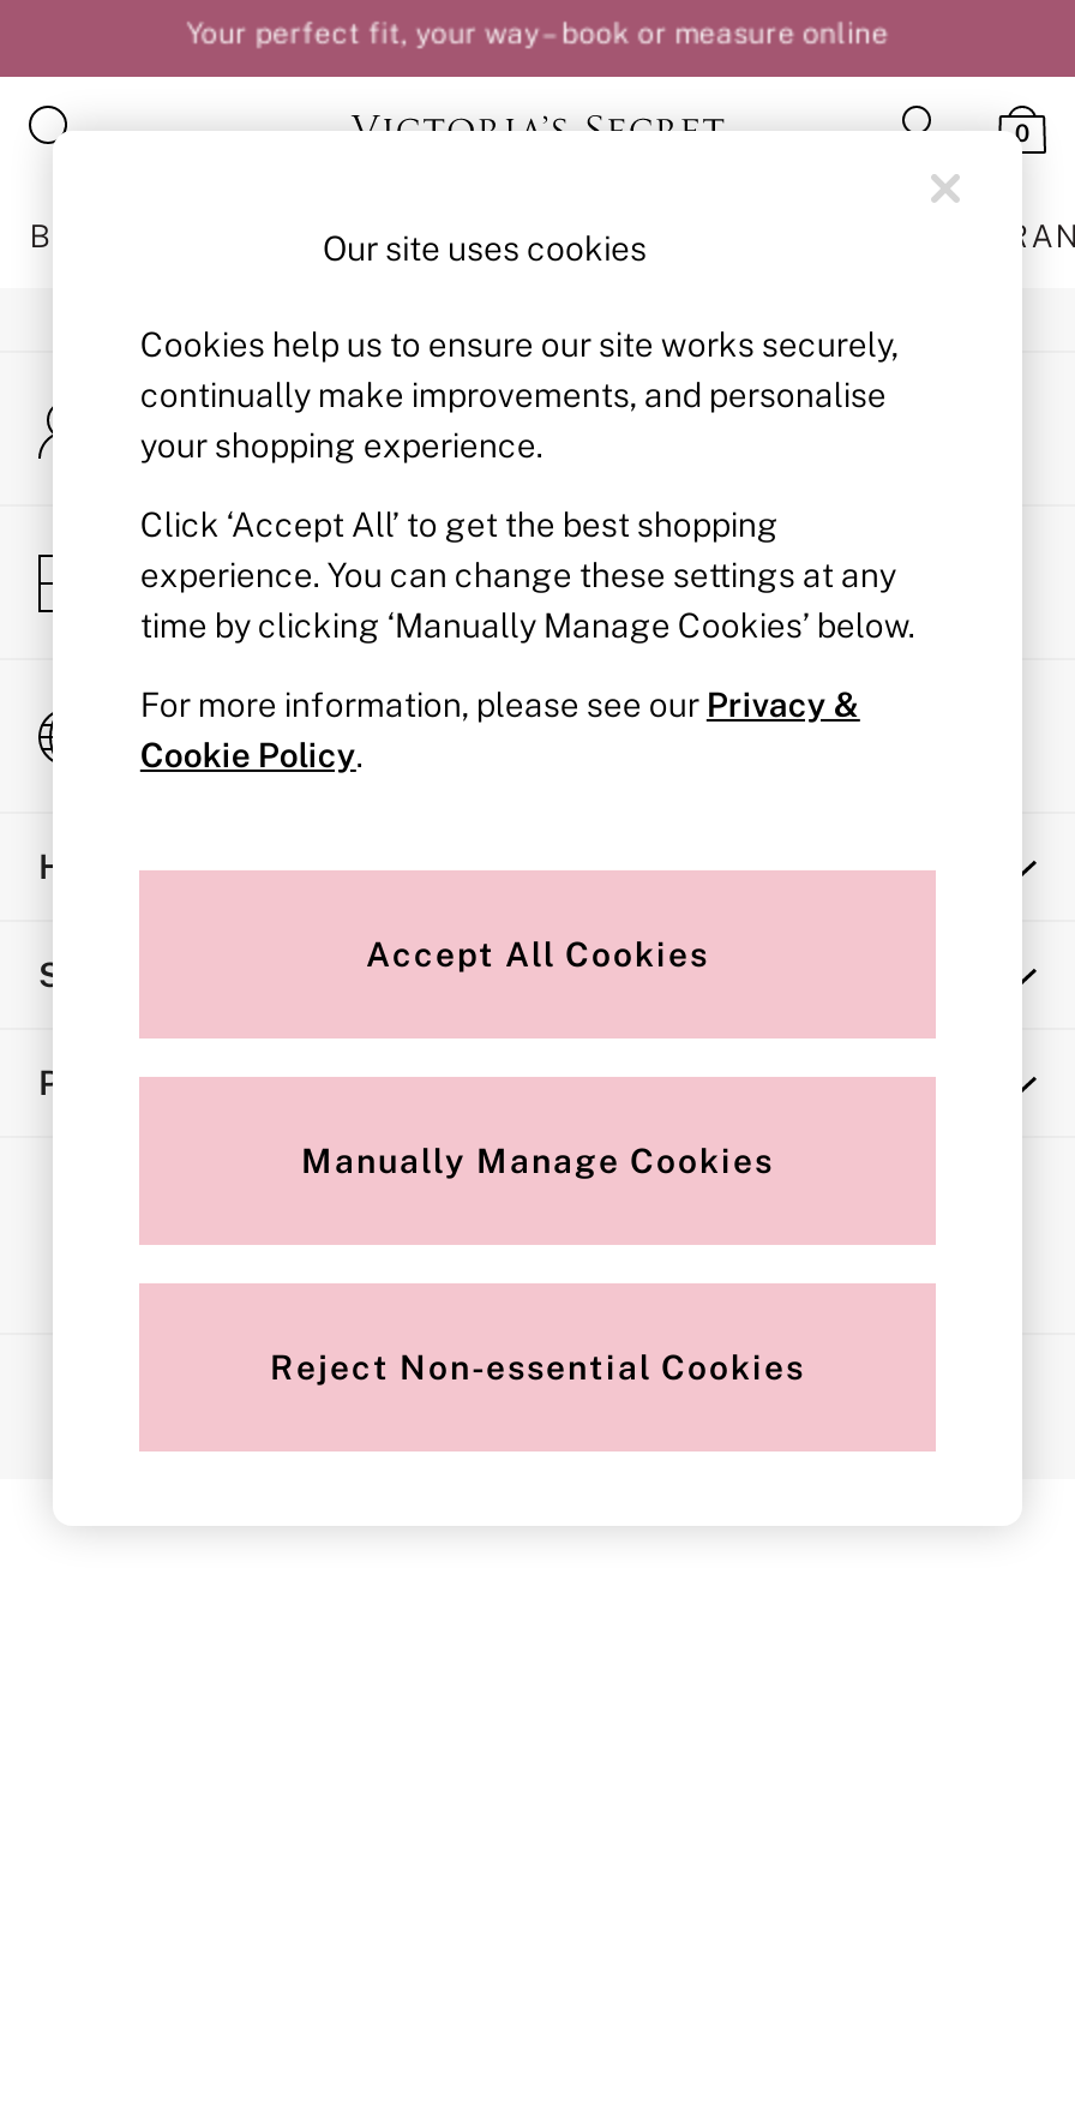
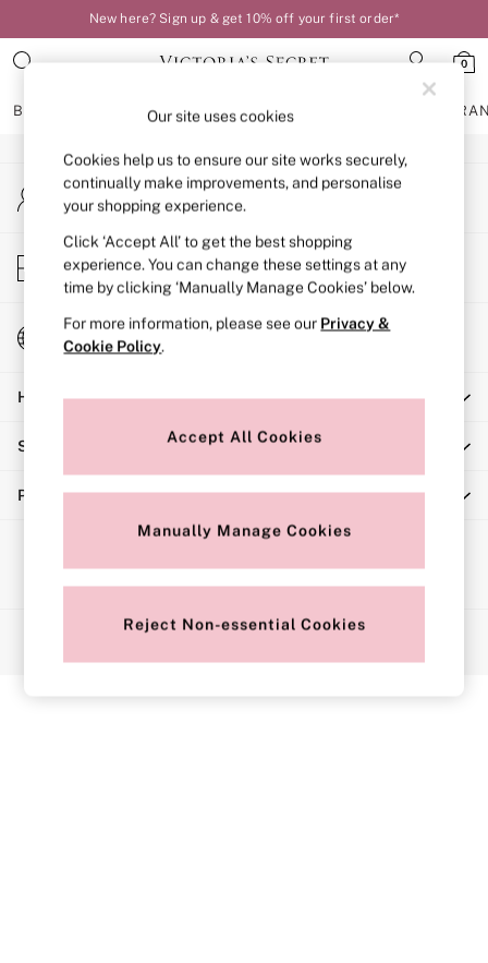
- Your perfect fit, your way – book or measure online
+ New here? Sign up & get 10% off your first order*
